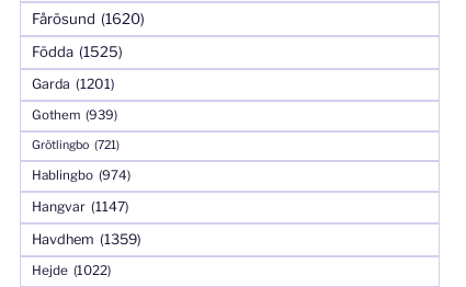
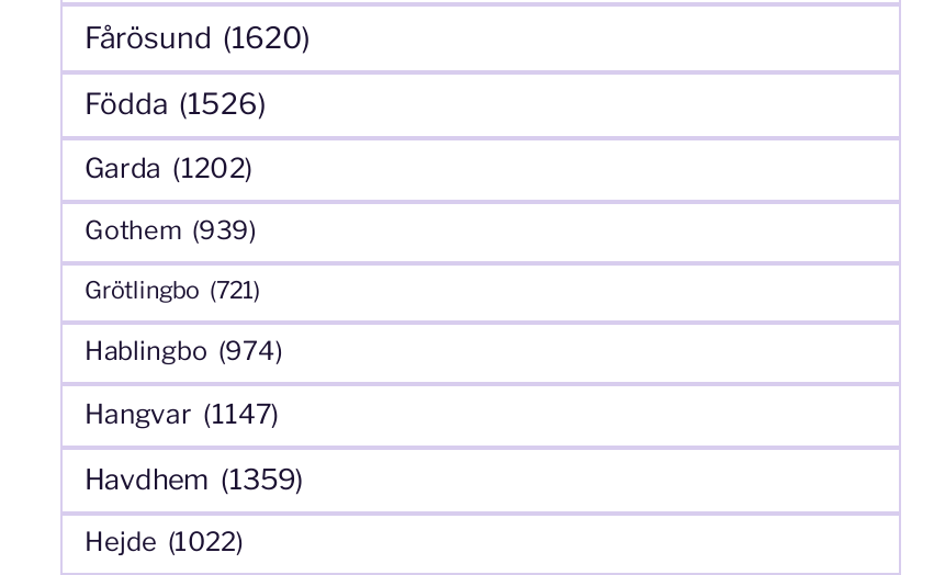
- Födda (1525)
+ Födda (1526)

- Garda (1201)
+ Garda (1202)
